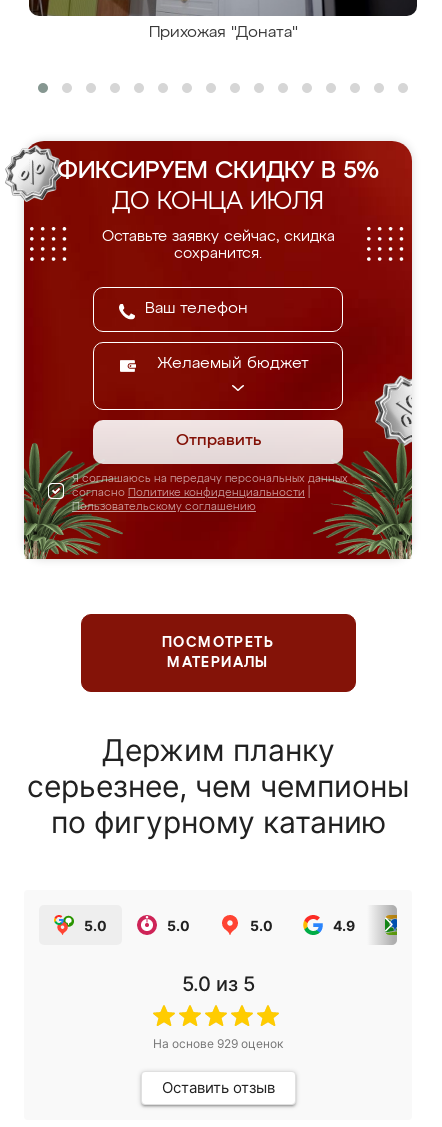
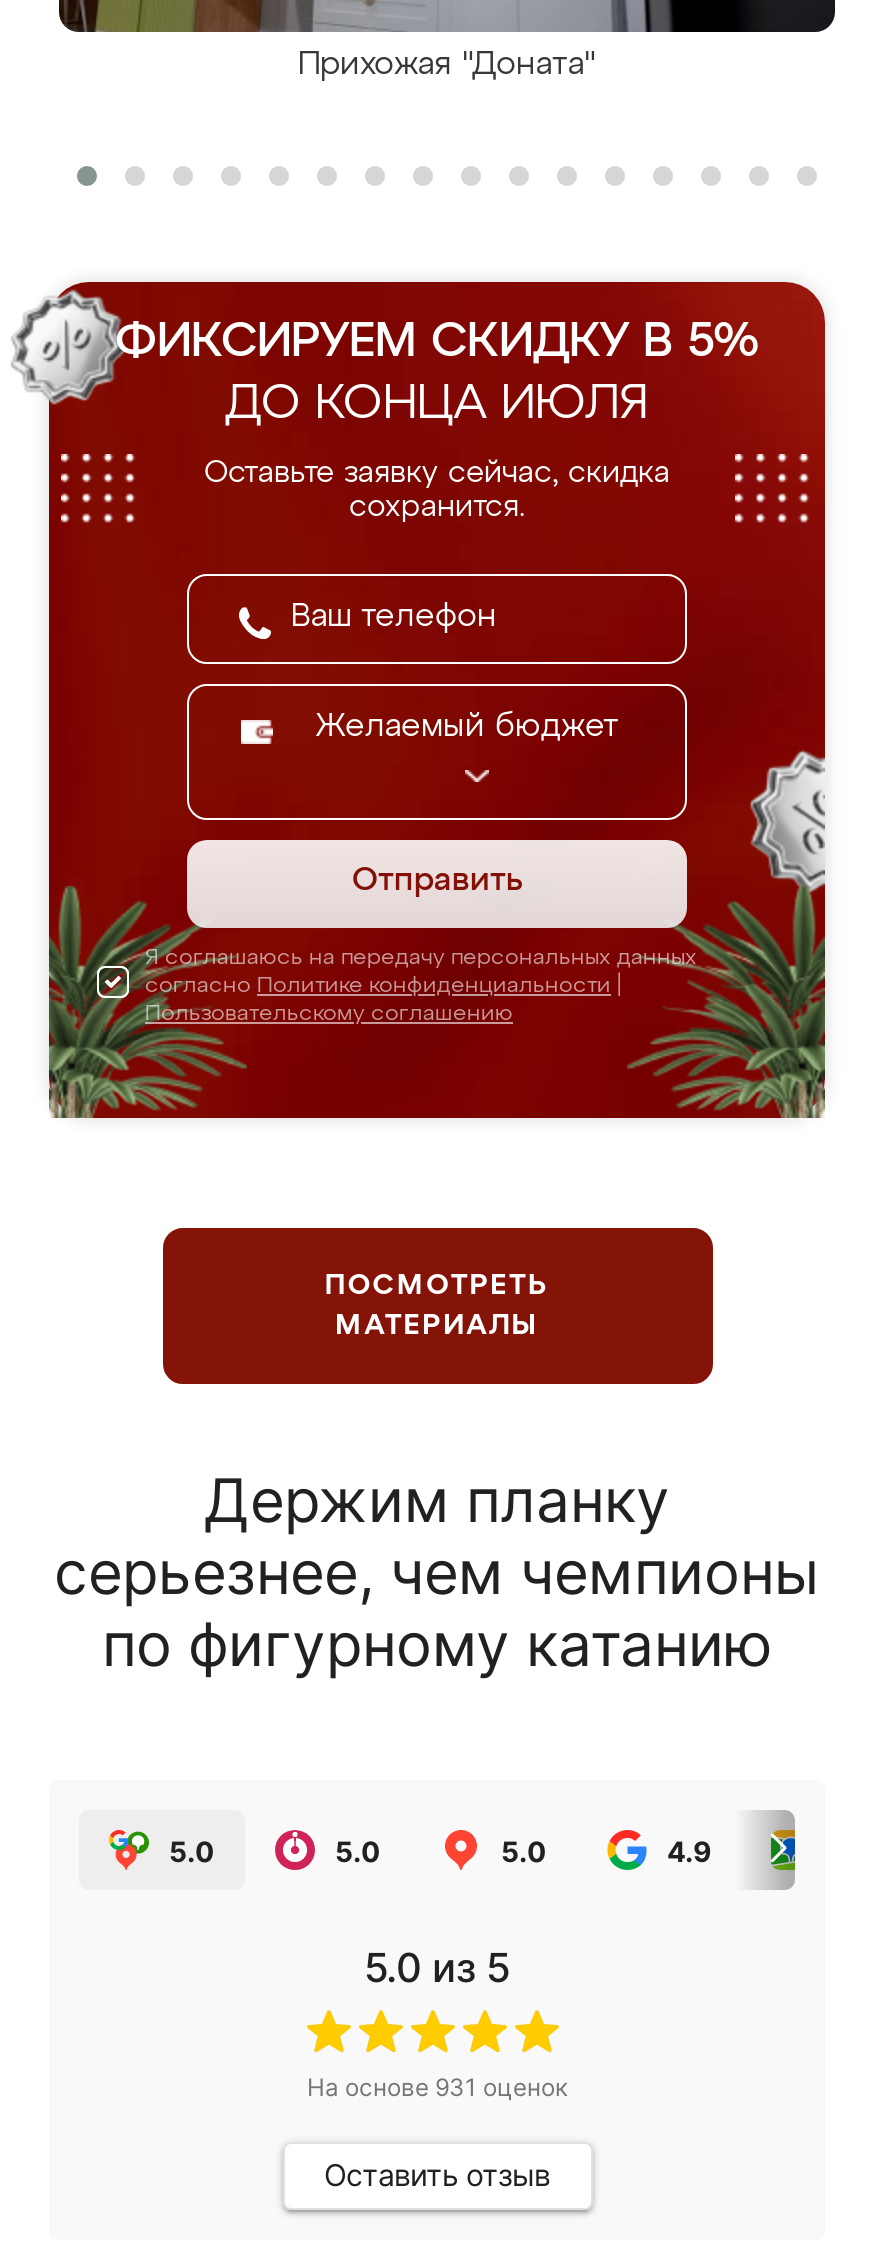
- На основе 929 оценок
+ На основе 931 оценок
